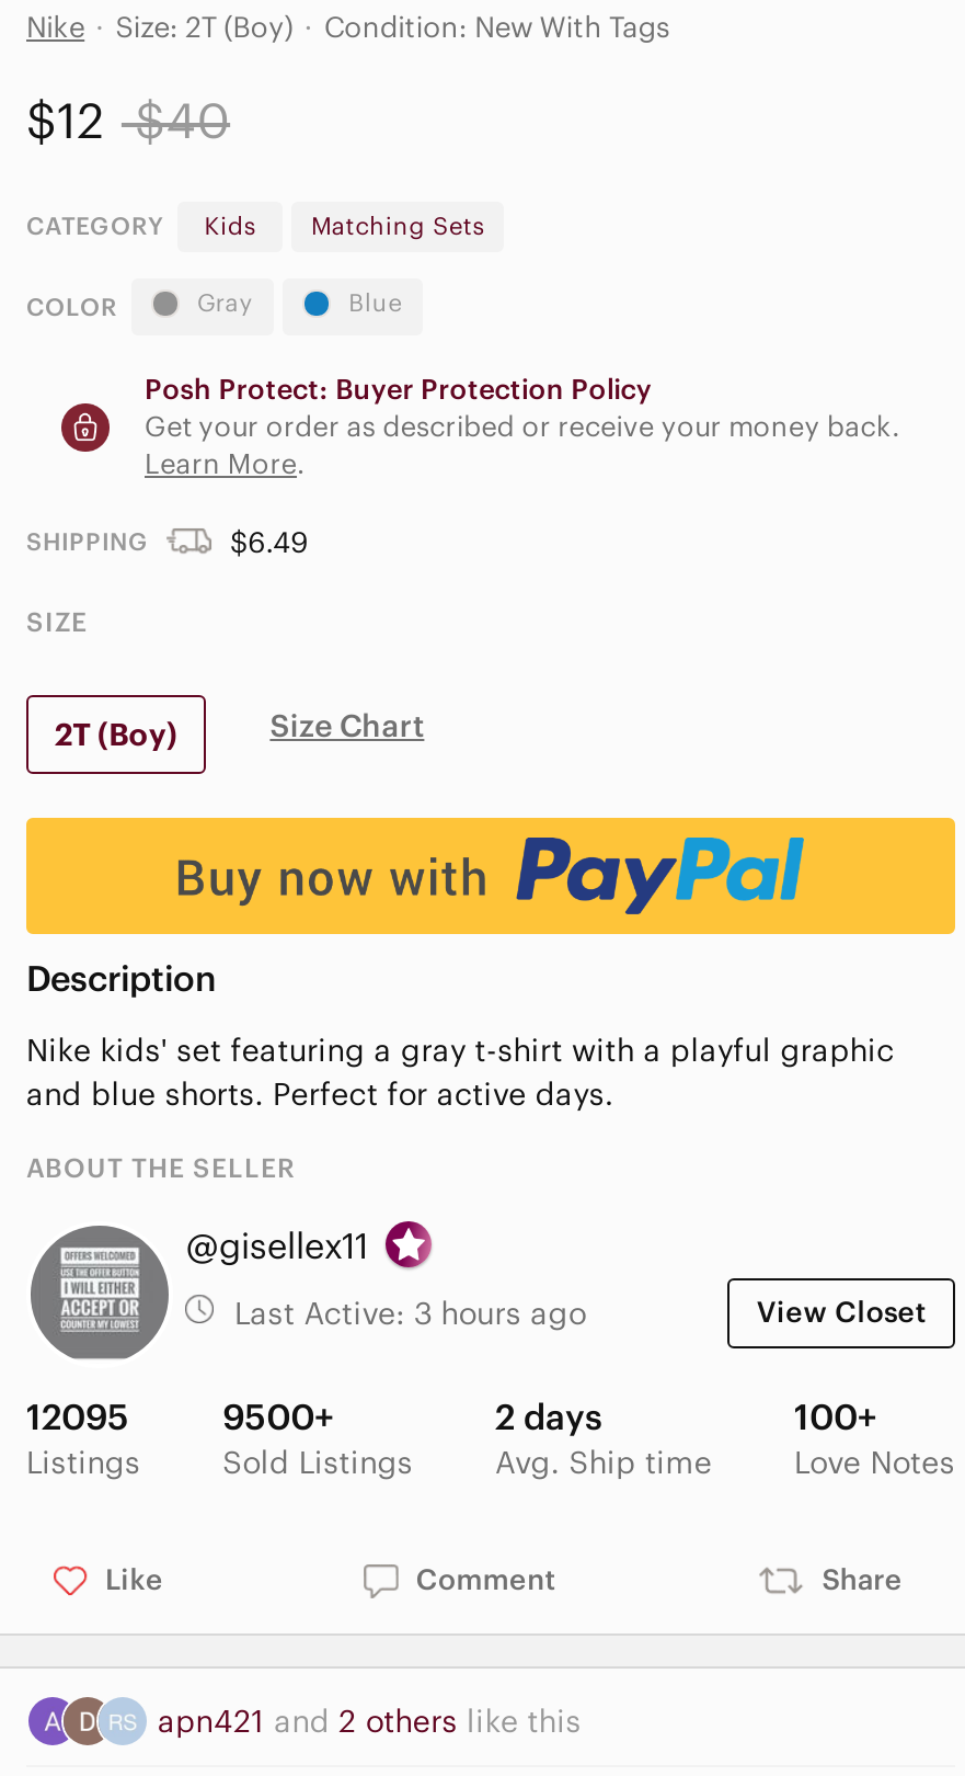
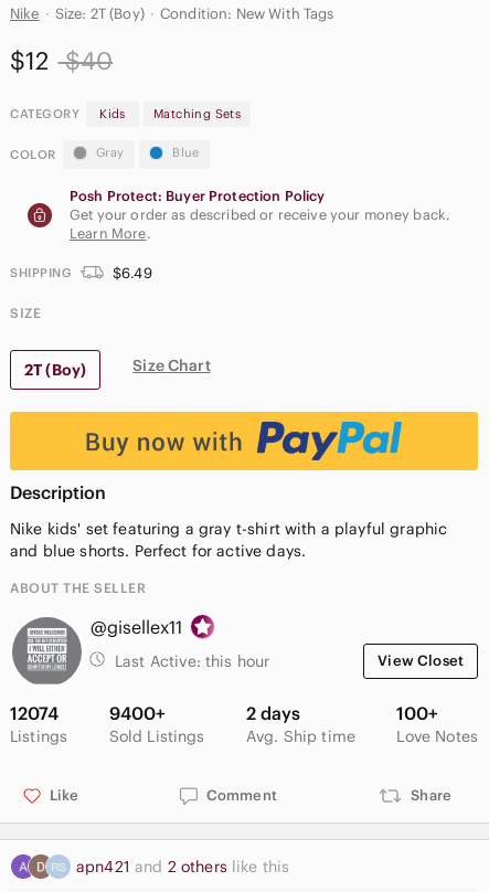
- Last Active: 3 hours ago
+ Last Active: this hour

- 12095
+ 12074

- 9500+
+ 9400+
